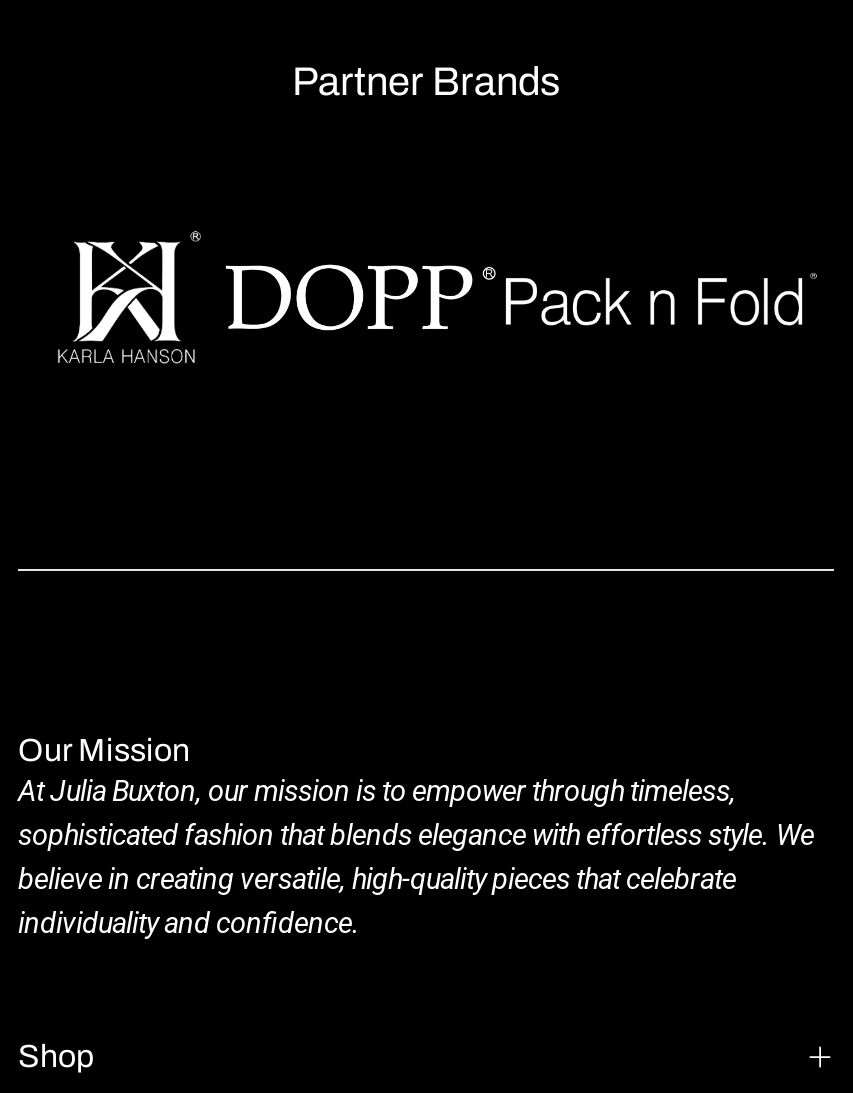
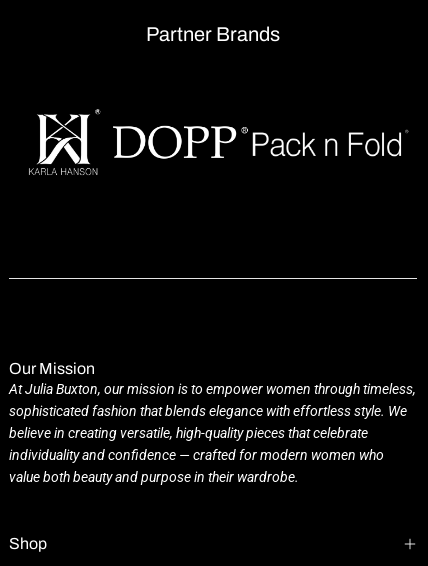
- At Julia Buxton, our mission is to empower through timeless,
+ At Julia Buxton, our mission is to empower women through timeless,

- individuality and confidence.
+ individuality and confidence — crafted for modern women who
+ value both beauty and purpose in their wardrobe.
